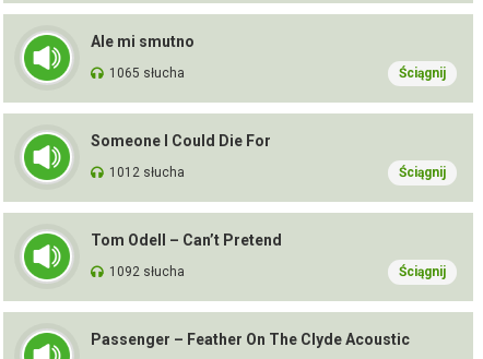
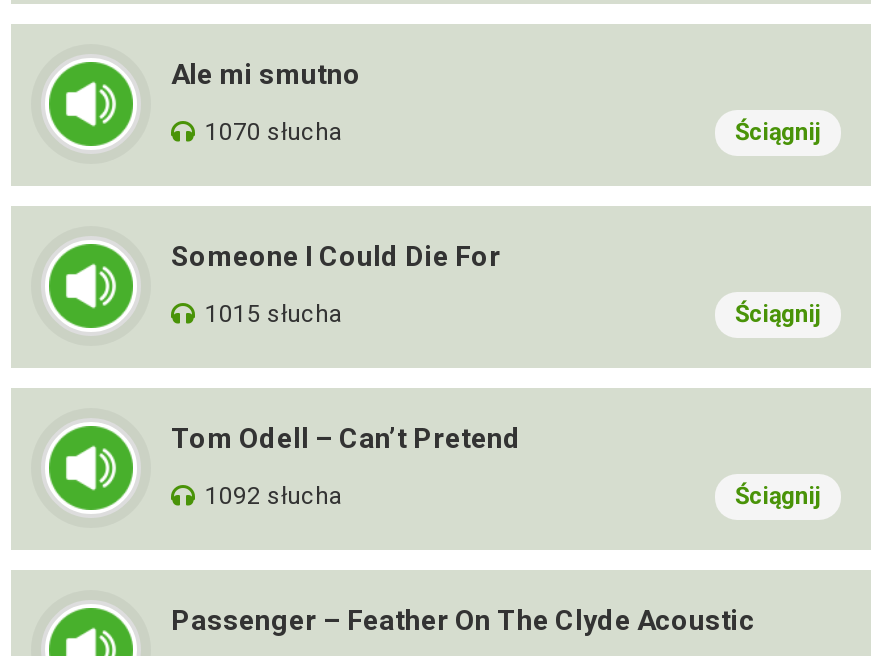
- 1065 słucha
+ 1070 słucha

- 1012 słucha
+ 1015 słucha
